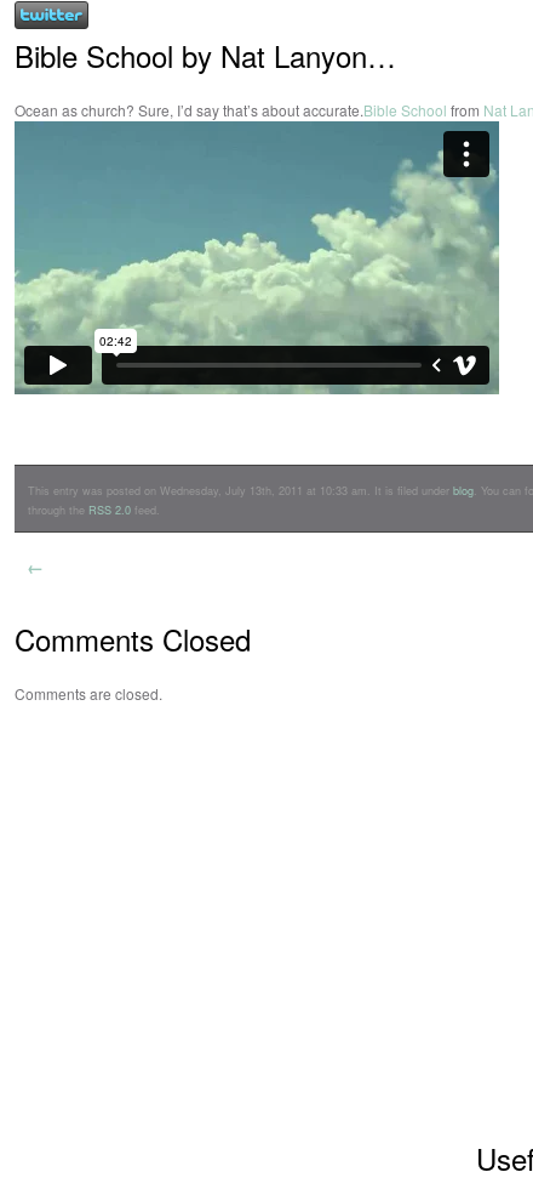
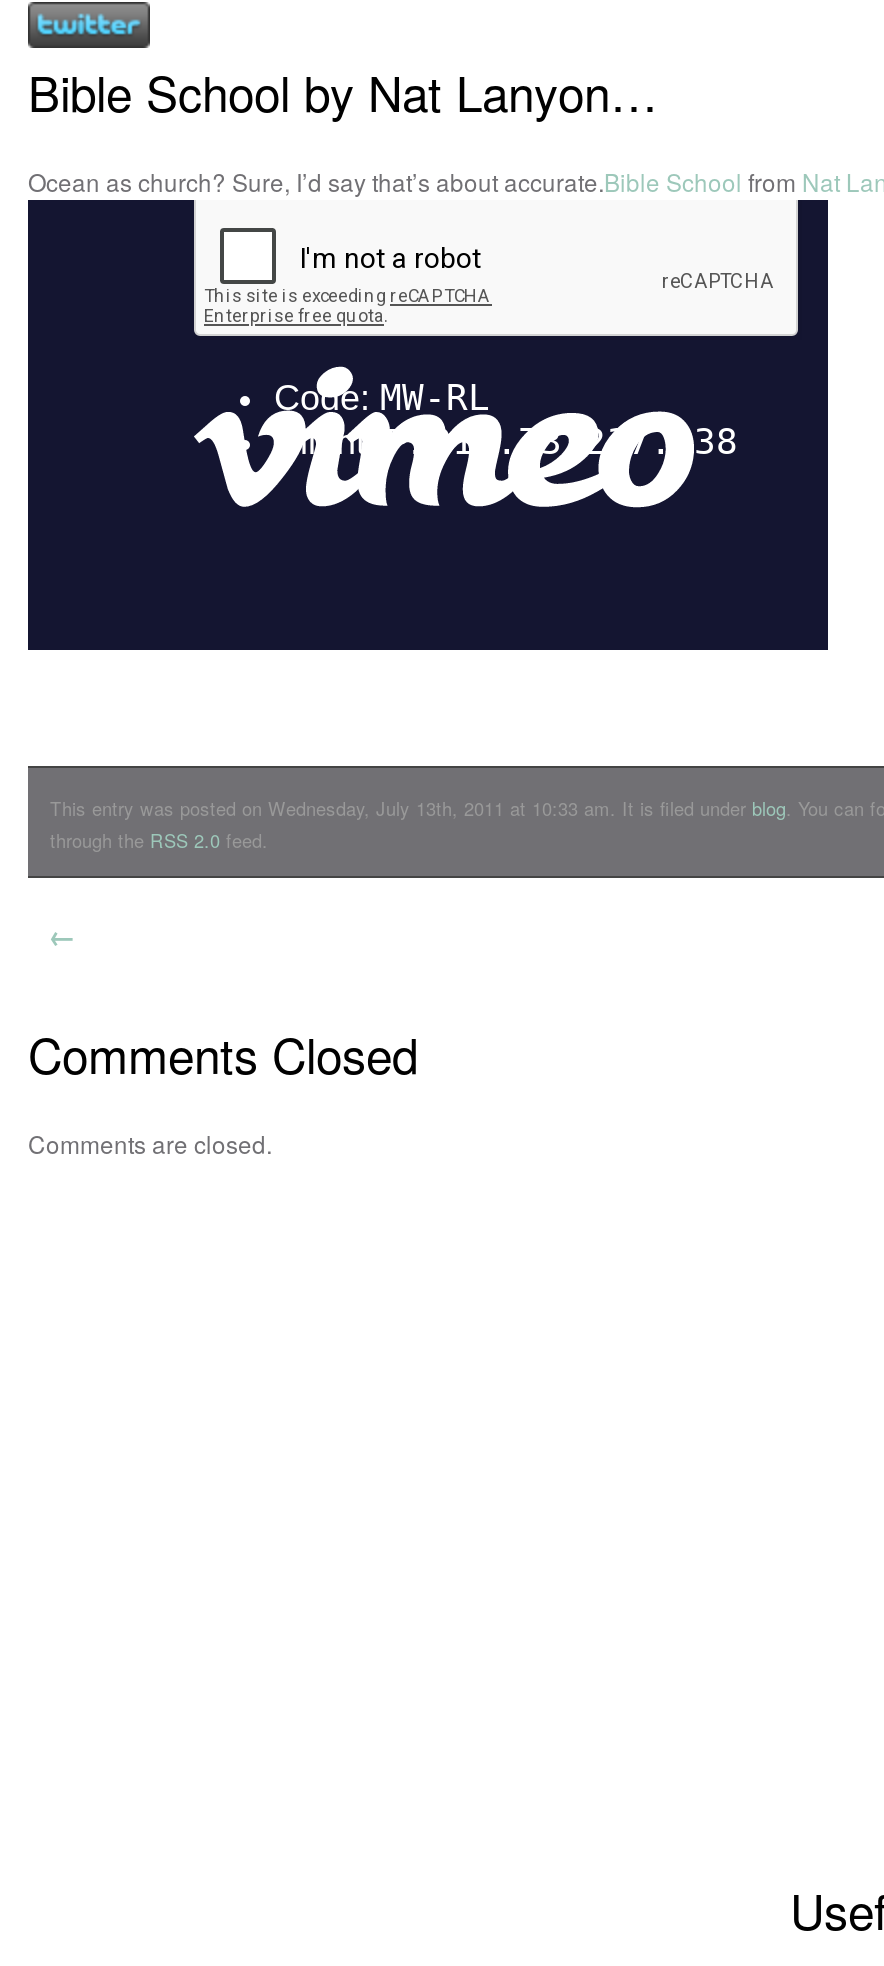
- [image]
+ [image]
